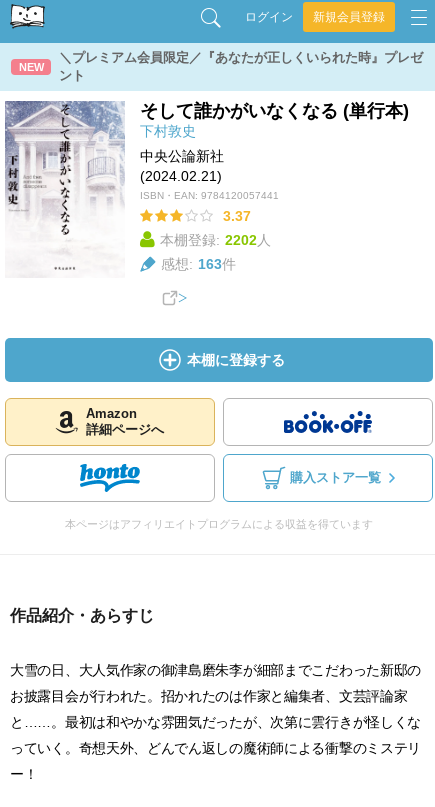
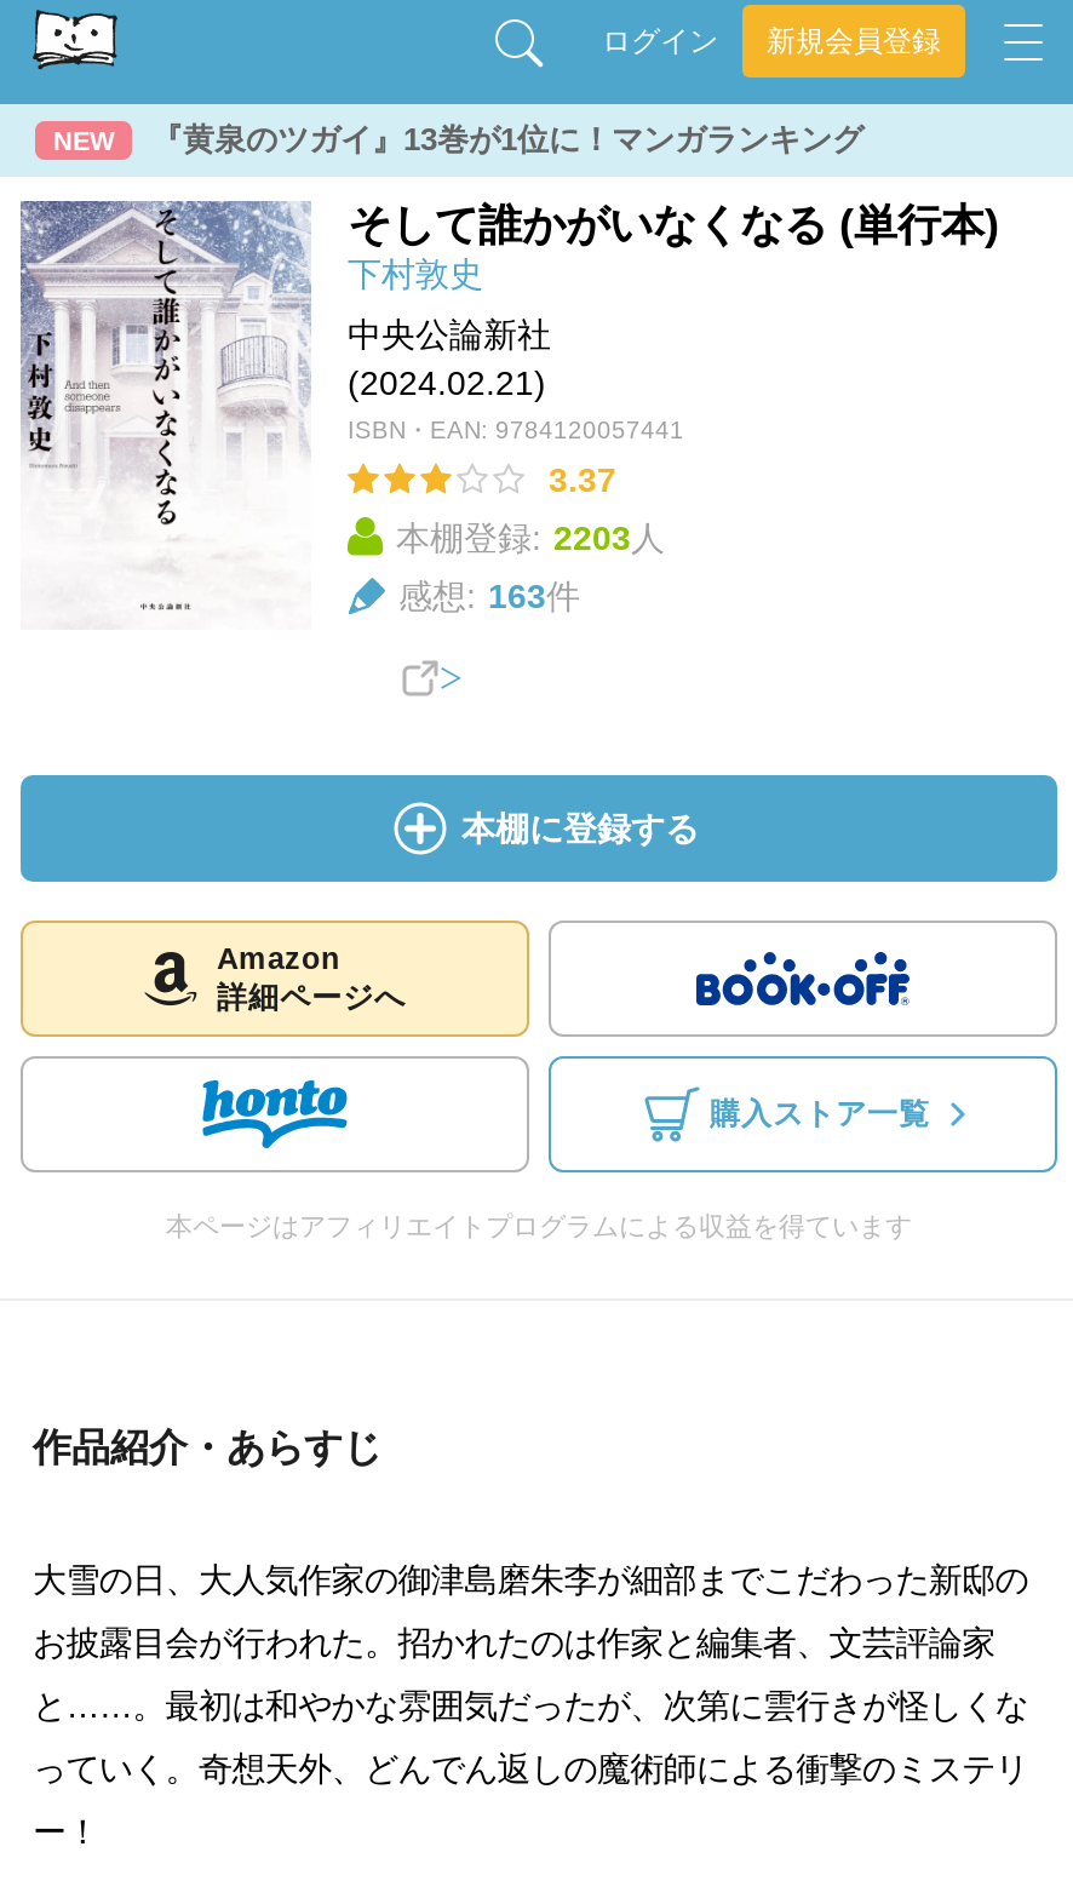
- ＼プレミアム会員限定／『あなたが正しくいられた時』プレゼ
- ント
+ 『黄泉のツガイ』13巻が1位に！マンガランキング

- 本棚登録: 2202人
+ 本棚登録: 2203人
